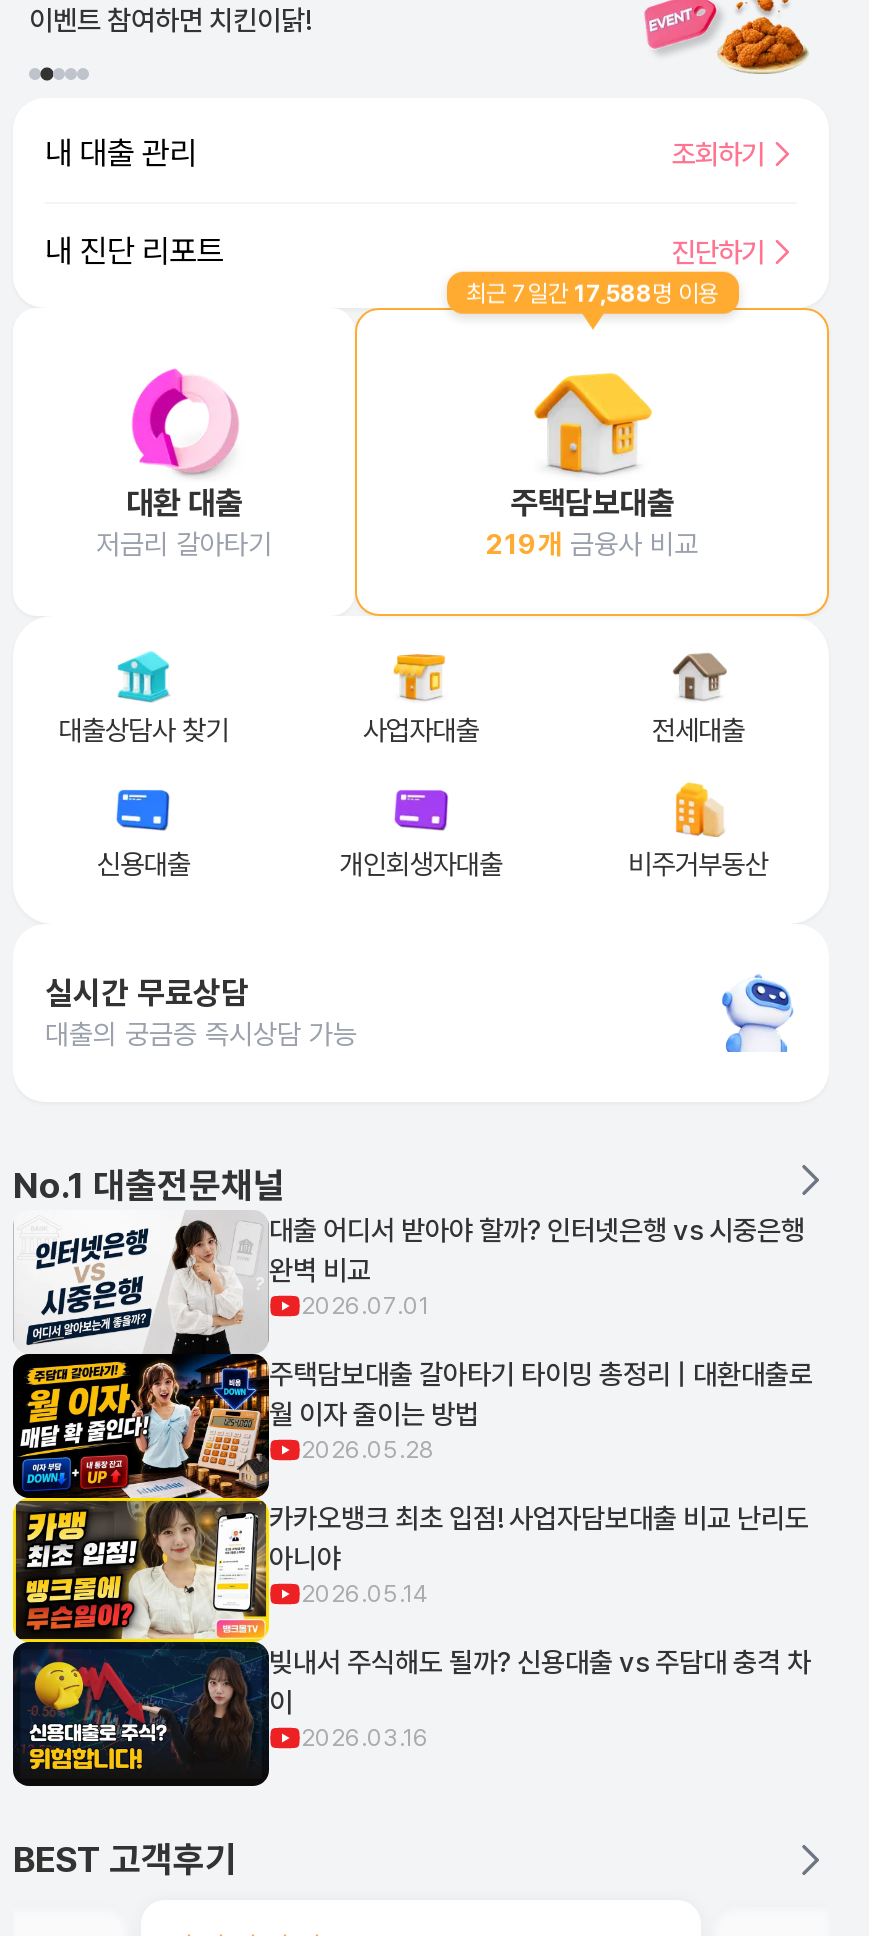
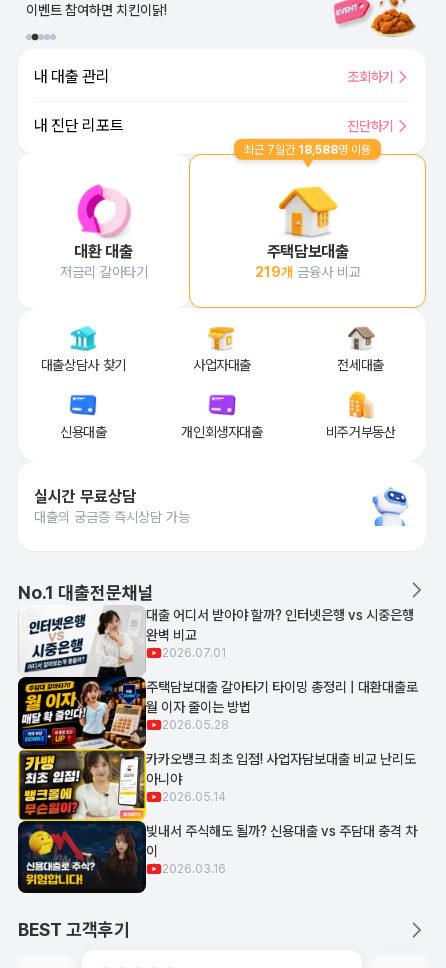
- 최근 7일간 17,588명 이용
+ 최근 7일간 18,588명 이용
